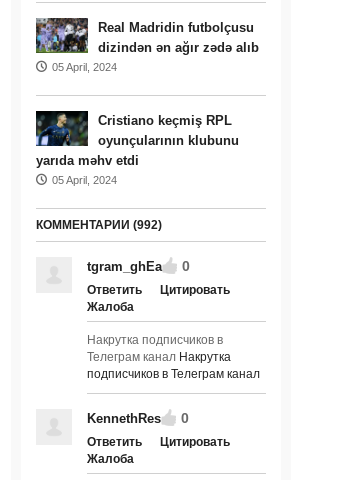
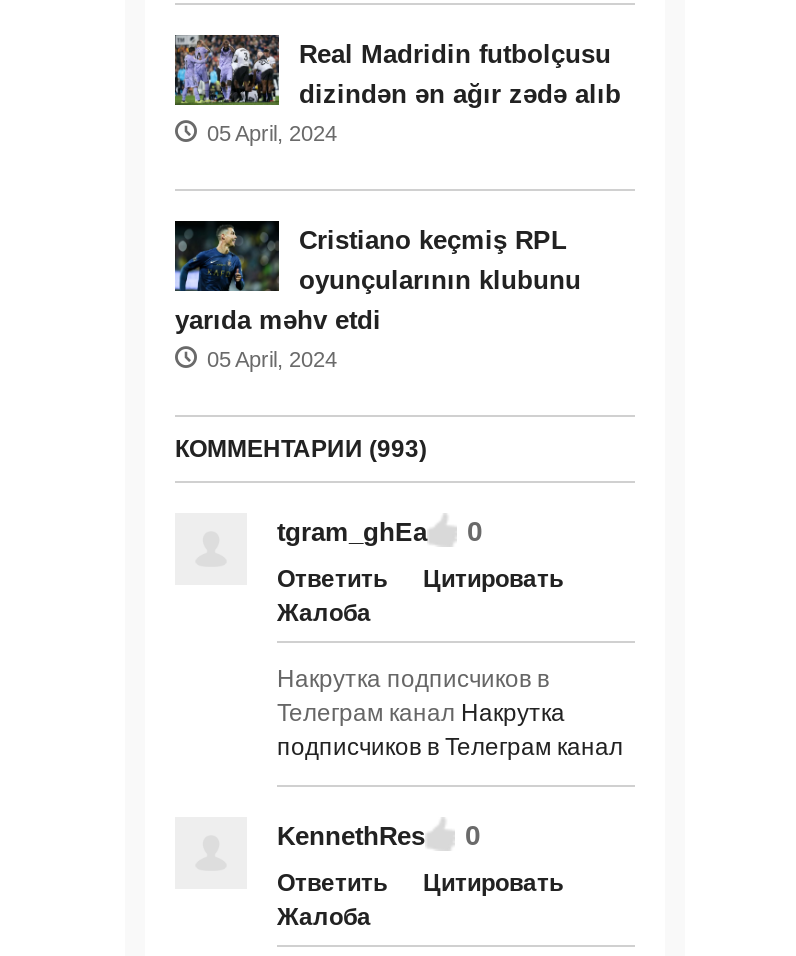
- КОММЕНТАРИИ (992)
+ КОММЕНТАРИИ (993)
